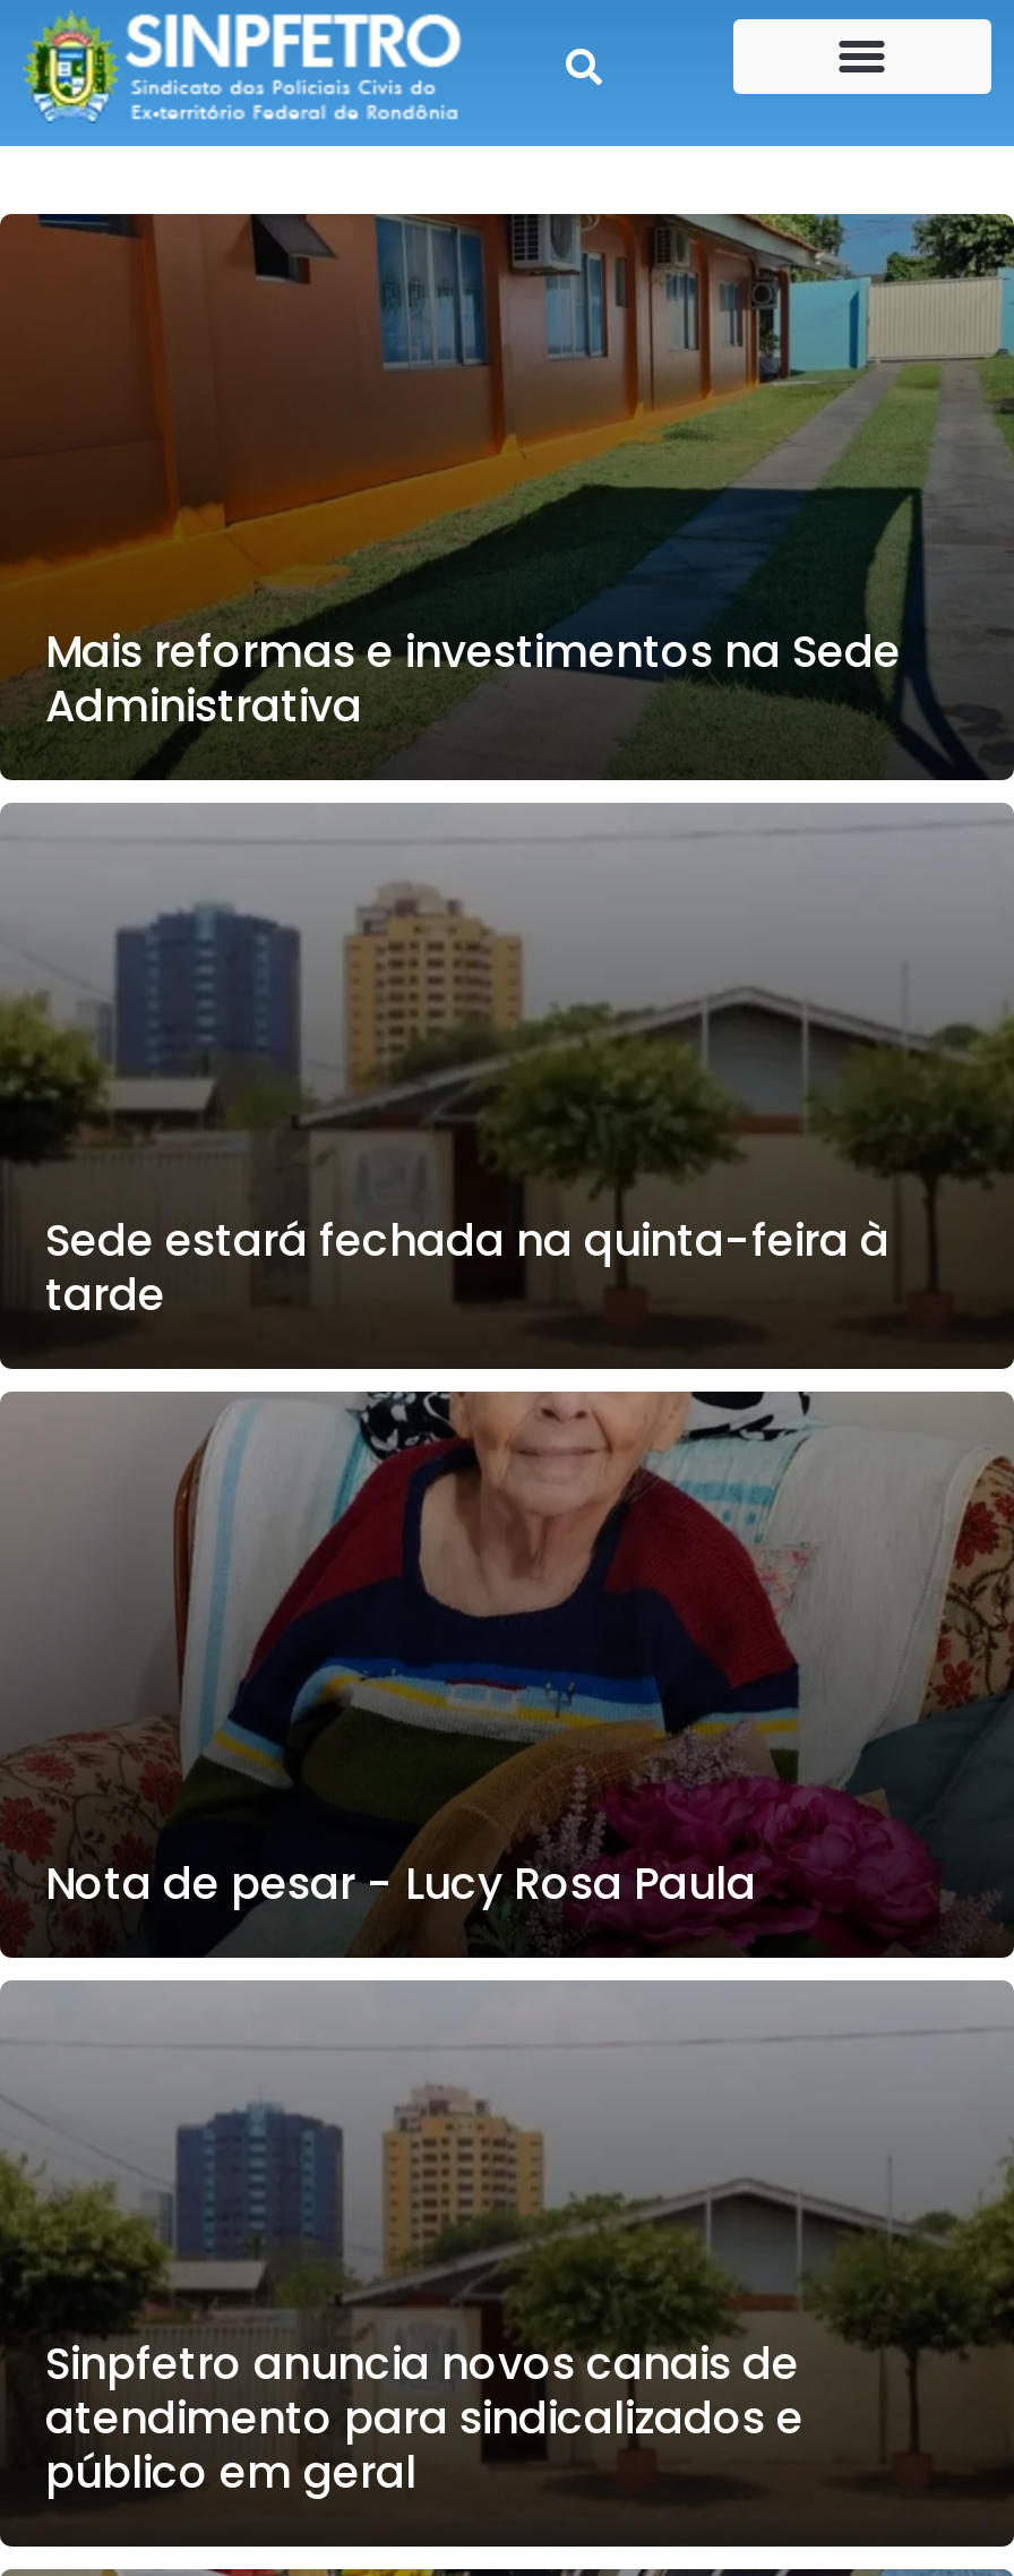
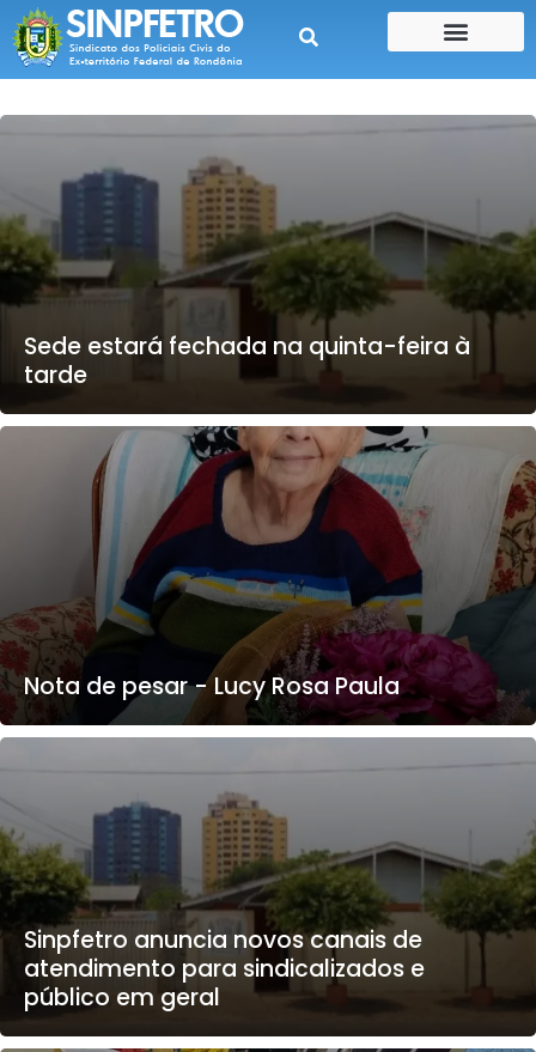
- [image]
- Mais reformas e investimentos na Sede
- Administrativa
